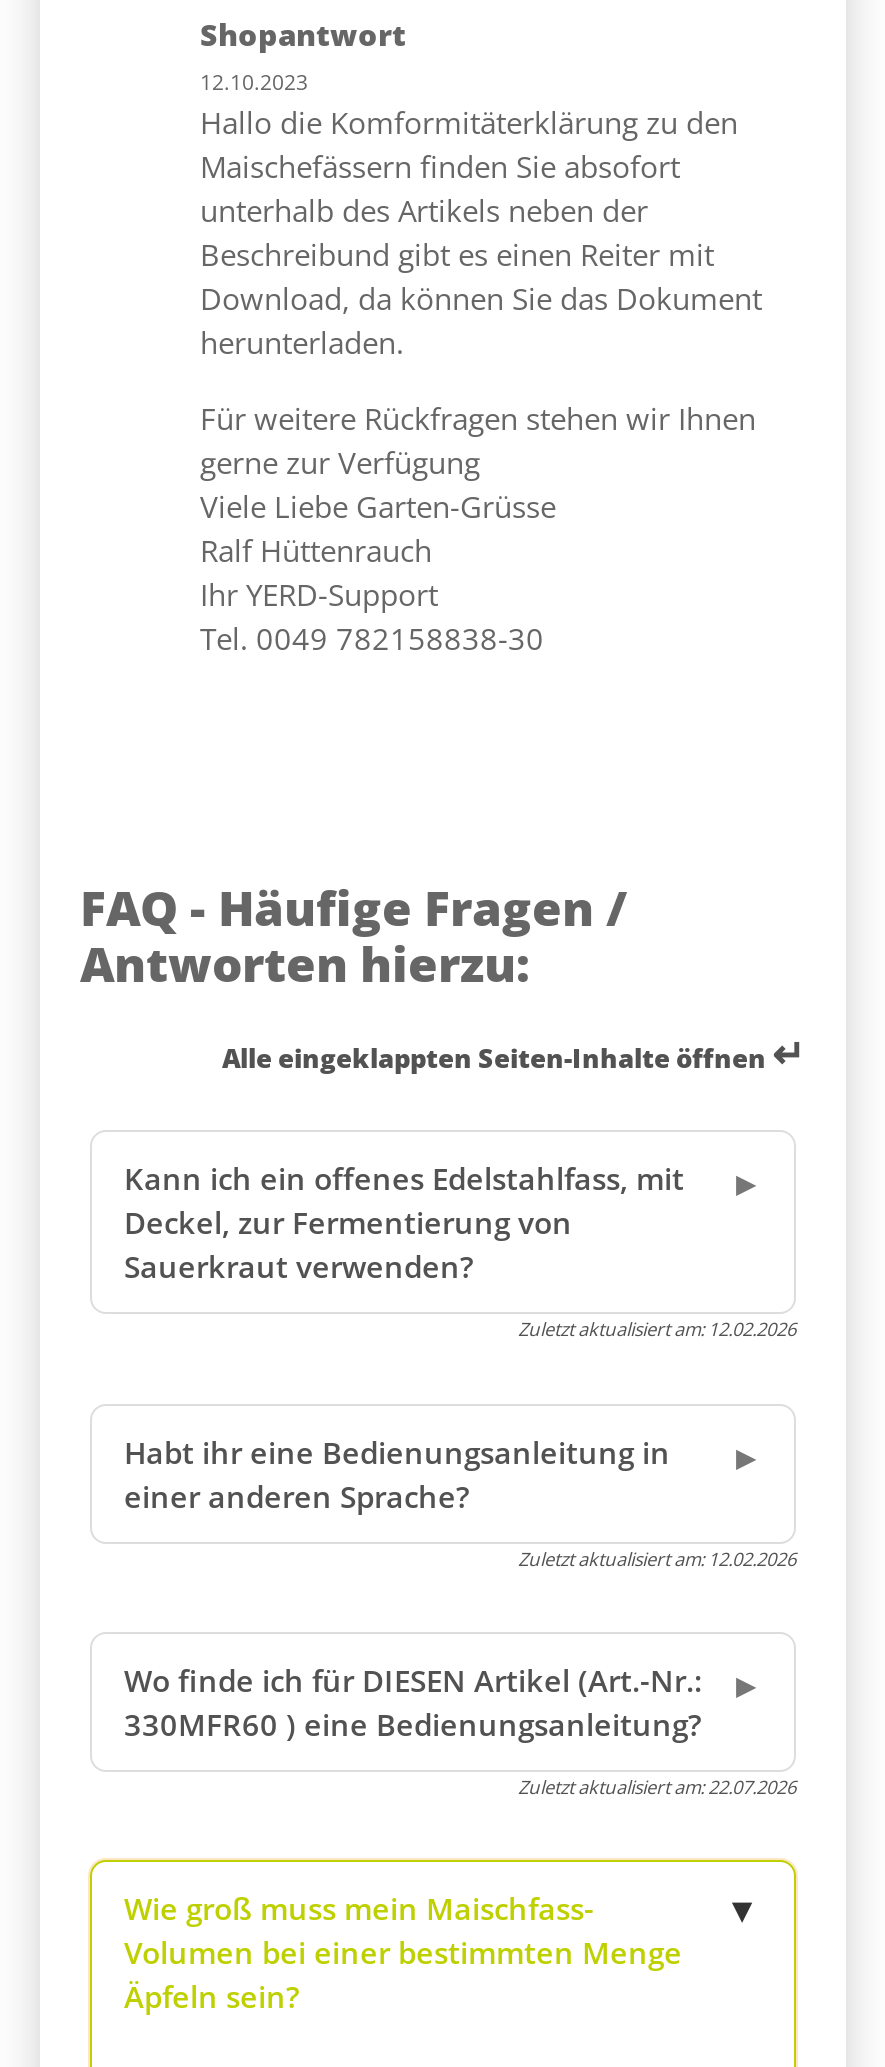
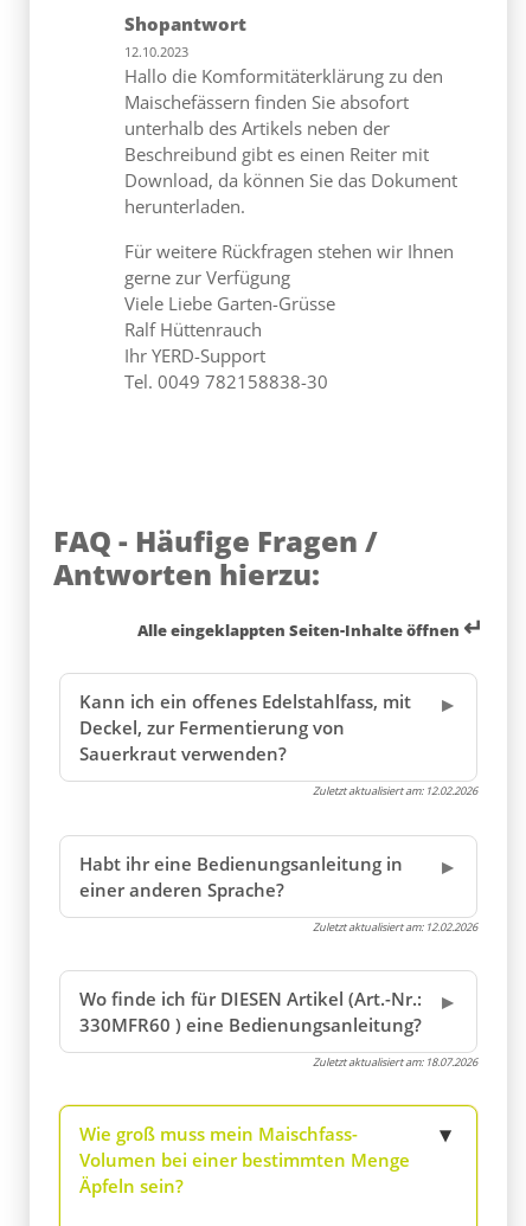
- Zuletzt aktualisiert am:22.07.2026
+ Zuletzt aktualisiert am:18.07.2026
